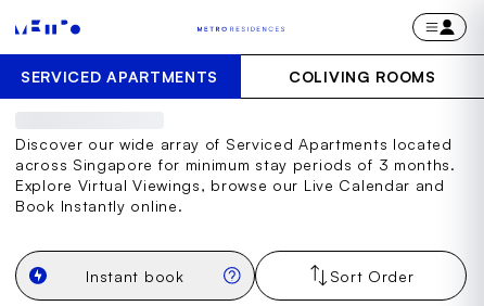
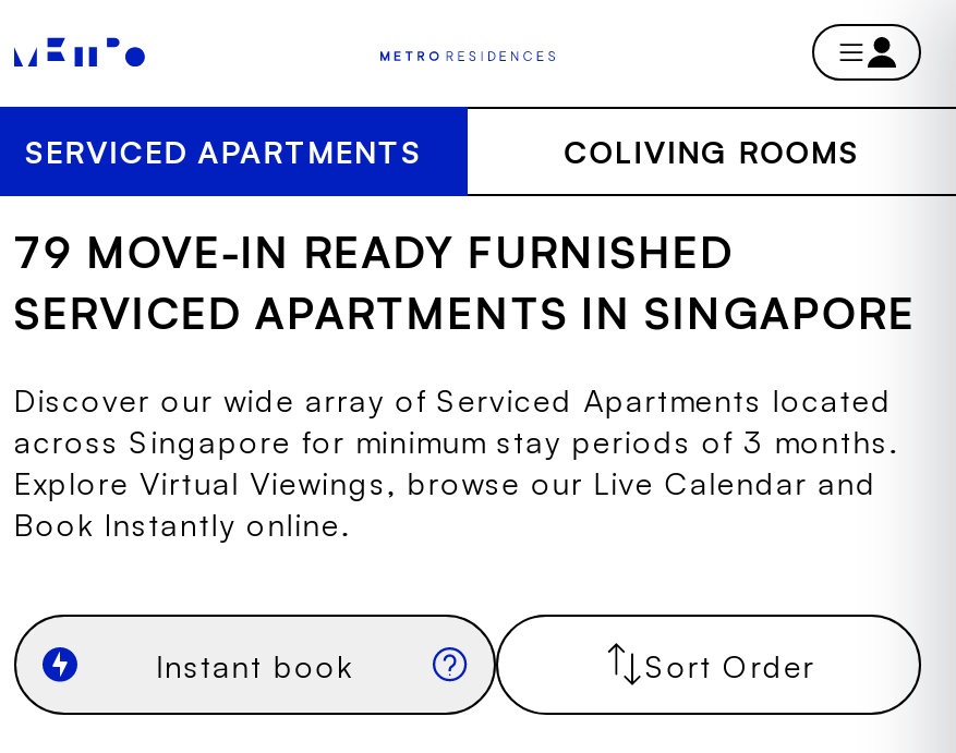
+ 79 MOVE-IN READY FURNISHED
+ SERVICED APARTMENTS IN SINGAPORE
